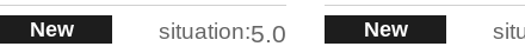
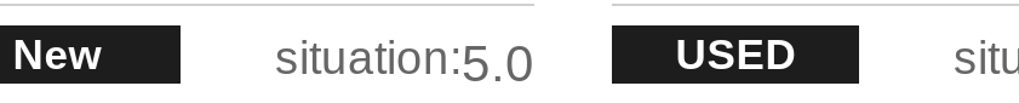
- New
+ USED
